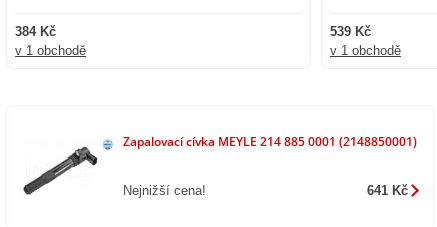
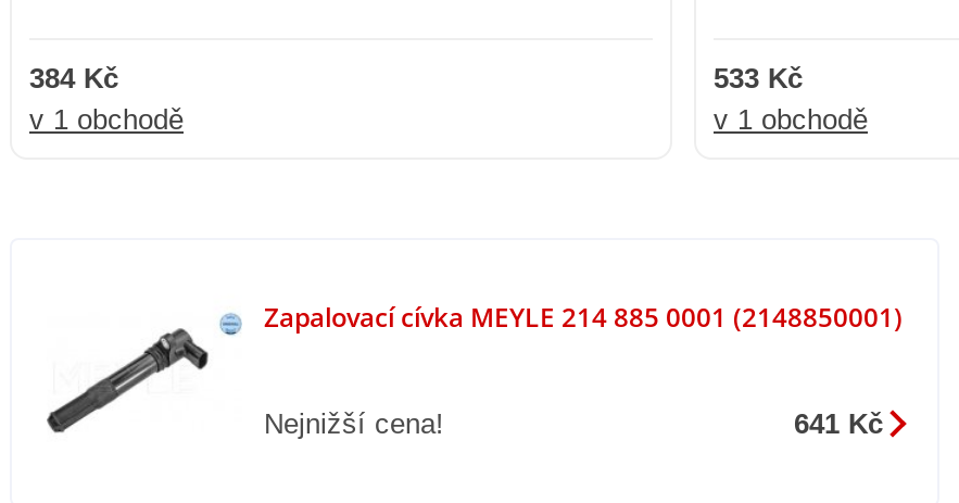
- 539 Kč
+ 533 Kč
